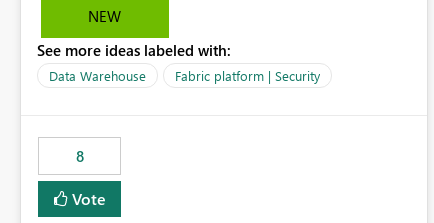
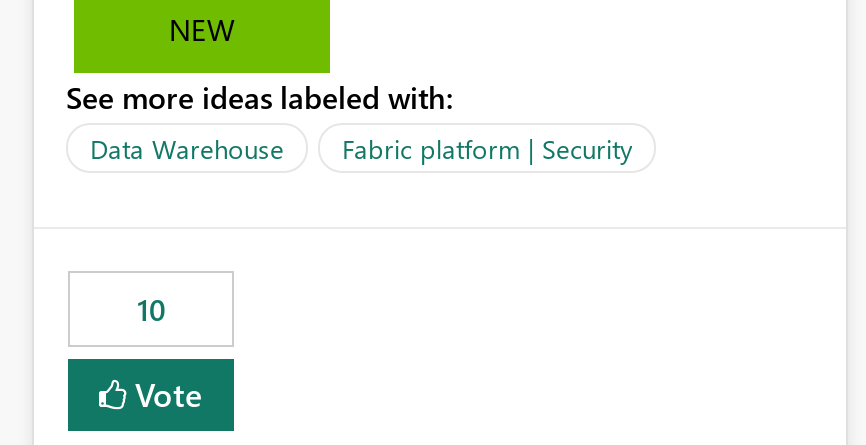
- 8
+ 10
